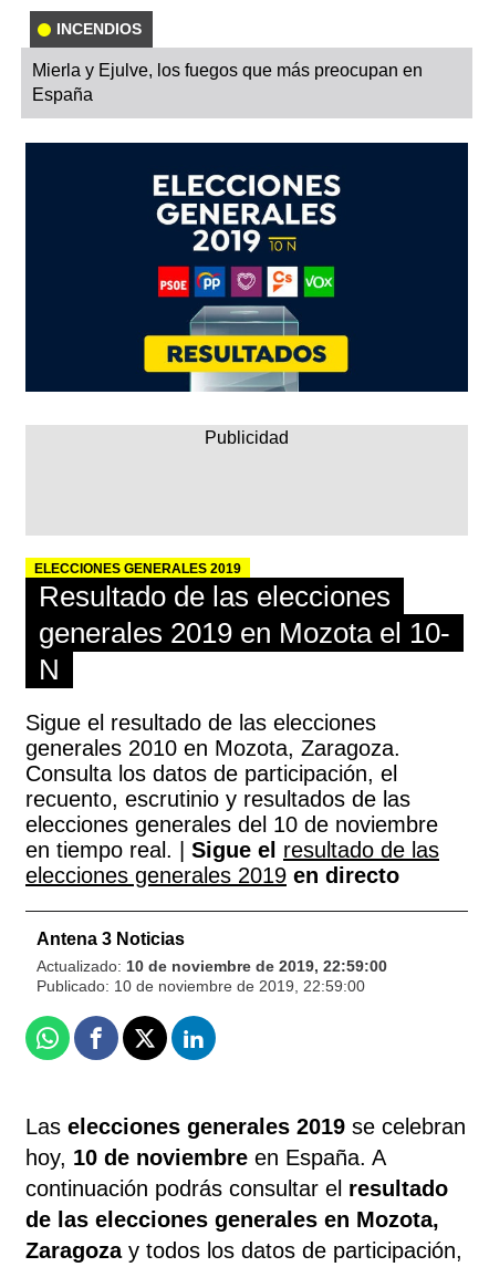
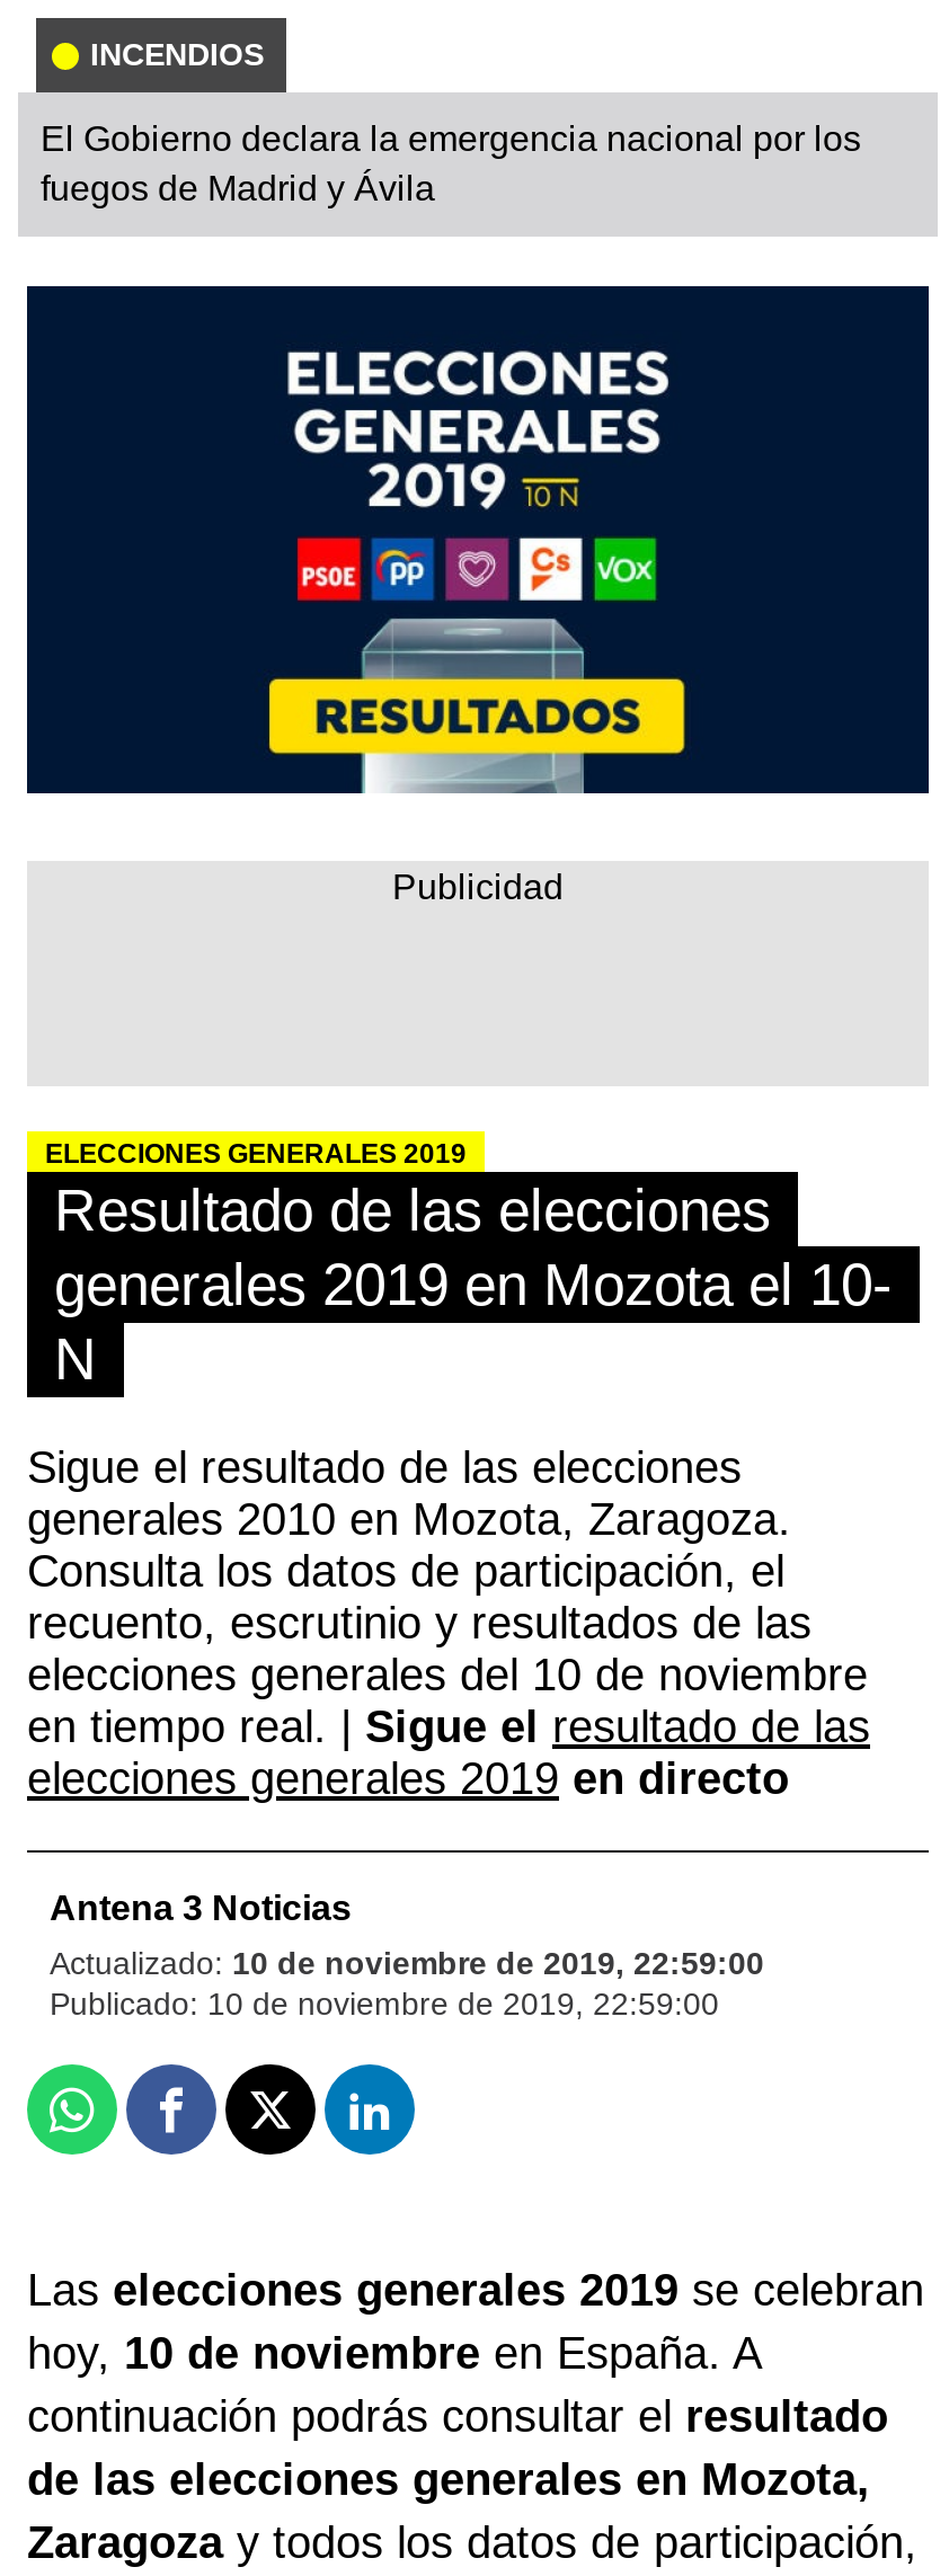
- Mierla y Ejulve, los fuegos que más preocupan en
- España
+ El Gobierno declara la emergencia nacional por los
+ fuegos de Madrid y Ávila
